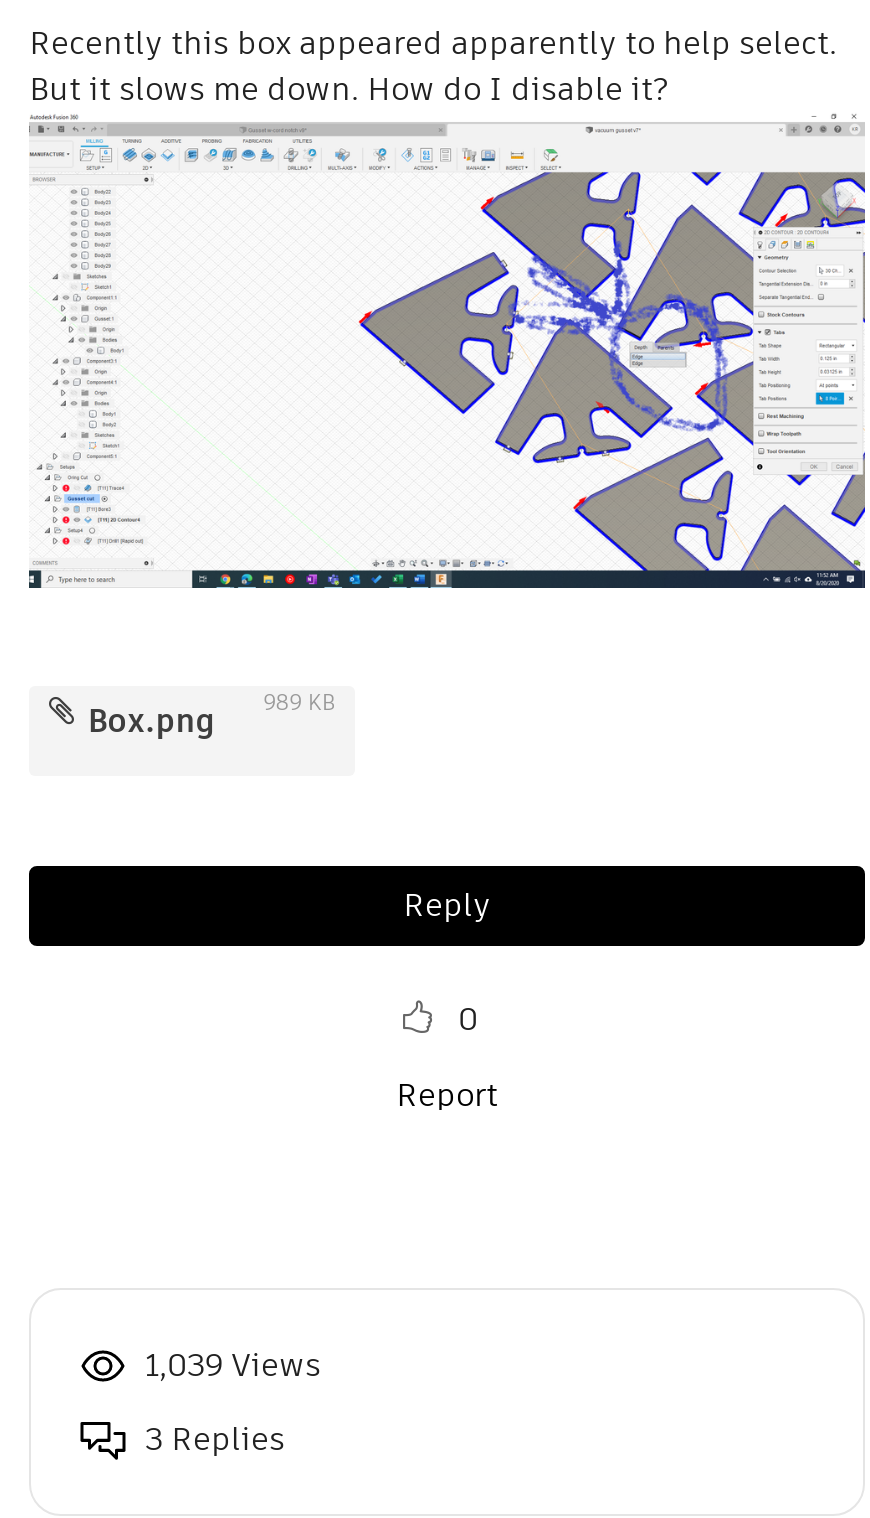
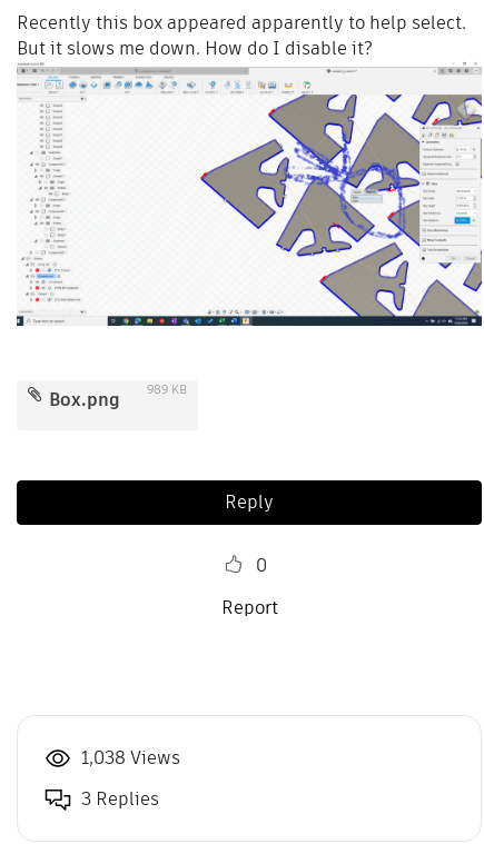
- 1,039 Views
+ 1,038 Views
